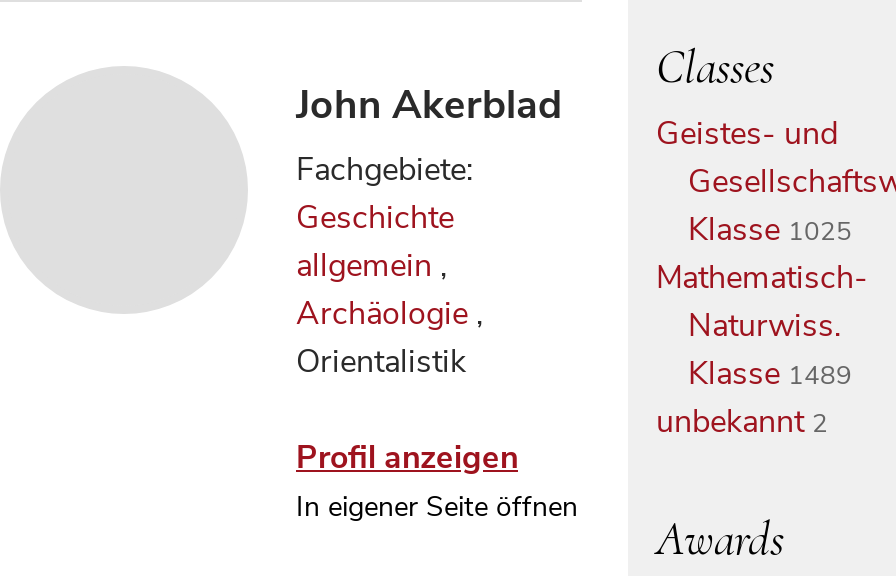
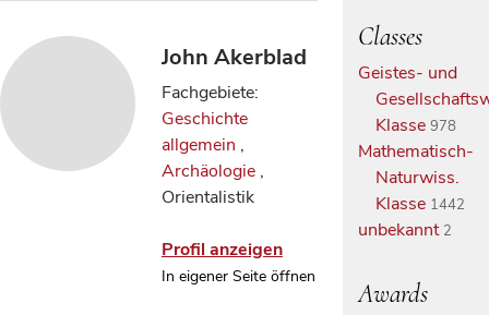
- Klasse 1025
+ Klasse 978

- Klasse 1489
+ Klasse 1442
